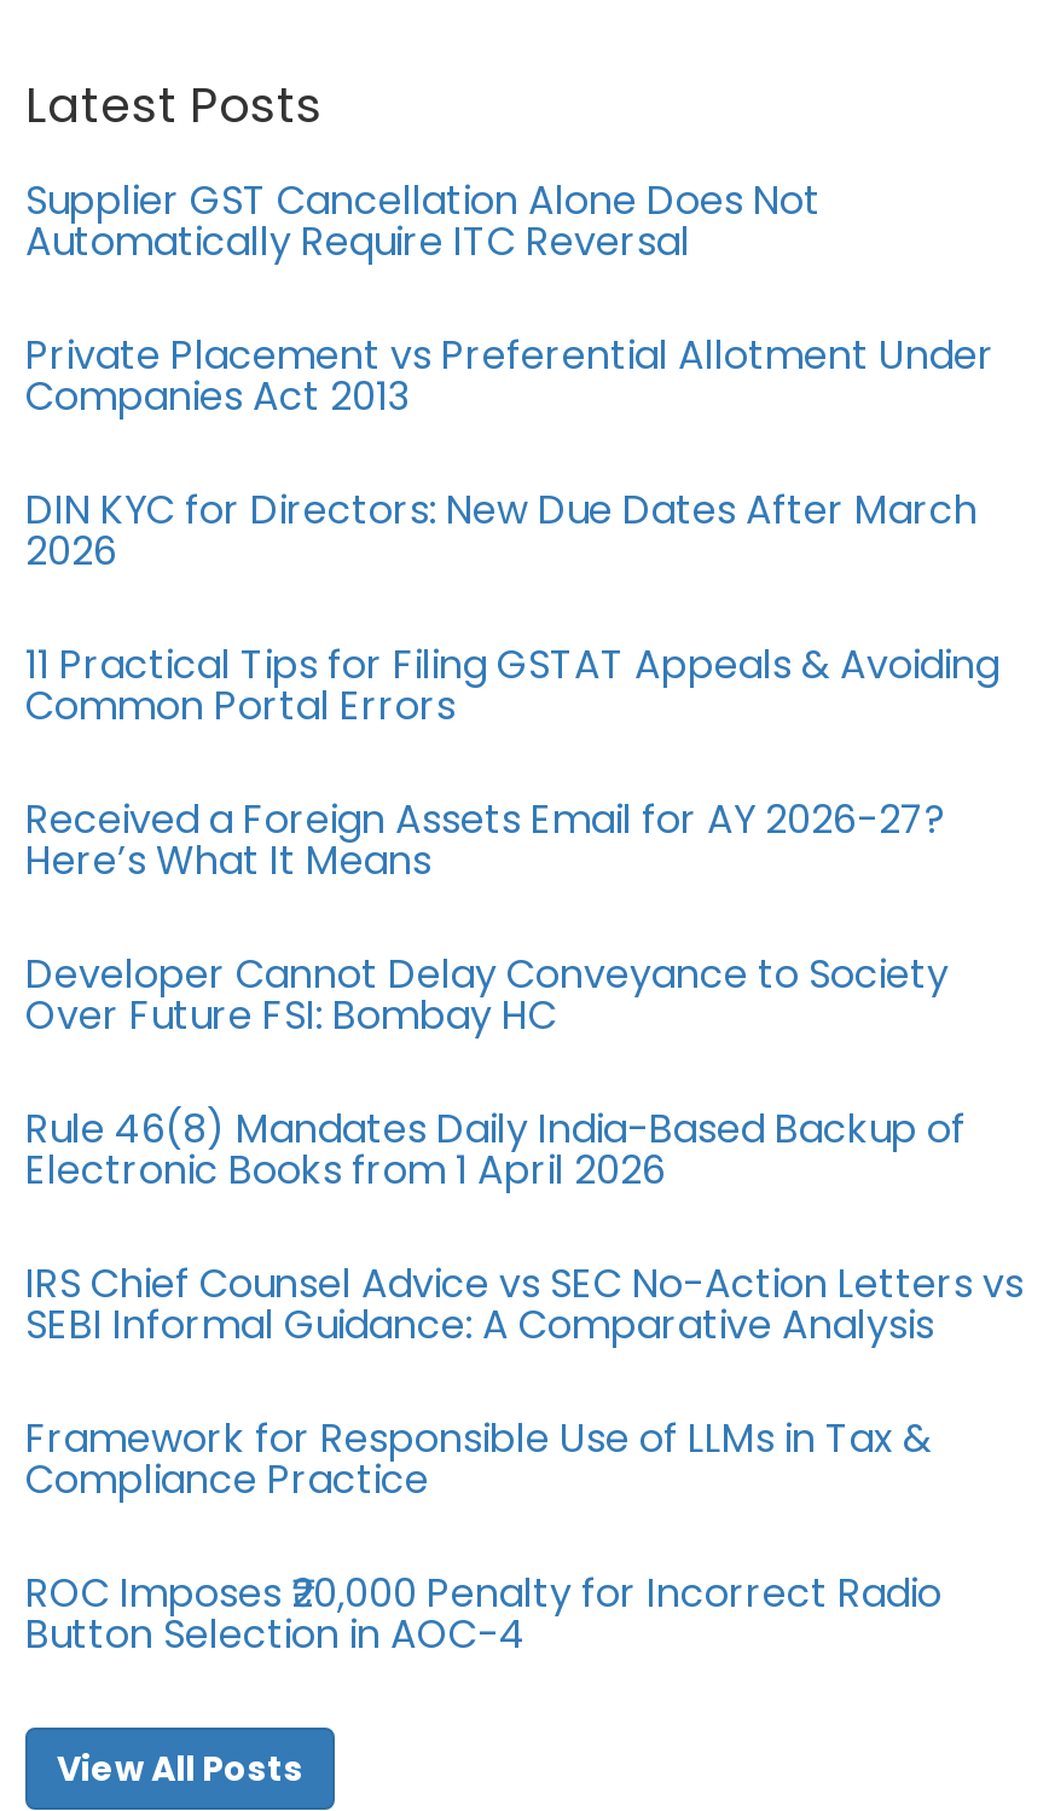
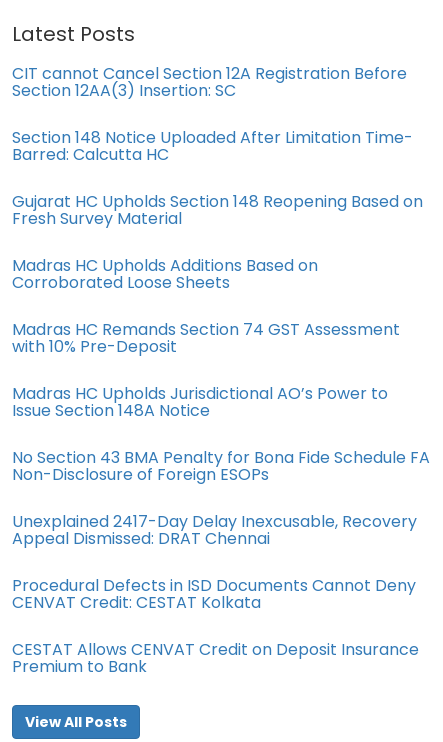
- Supplier GST Cancellation Alone Does Not
- Automatically Require ITC Reversal
+ CIT cannot Cancel Section 12A Registration Before
+ Section 12AA(3) Insertion: SC

- Private Placement vs Preferential Allotment Under
- Companies Act 2013
+ Section 148 Notice Uploaded After Limitation Time-
+ Barred: Calcutta HC

- DIN KYC for Directors: New Due Dates After March
- 2026
+ Gujarat HC Upholds Section 148 Reopening Based on
+ Fresh Survey Material

- 11 Practical Tips for Filing GSTAT Appeals & Avoiding
- Common Portal Errors
+ Madras HC Upholds Additions Based on
+ Corroborated Loose Sheets

- Received a Foreign Assets Email for AY 2026-27?
- Here’s What It Means
+ Madras HC Remands Section 74 GST Assessment
+ with 10% Pre-Deposit

- Developer Cannot Delay Conveyance to Society
- Over Future FSI: Bombay HC
+ Madras HC Upholds Jurisdictional AO’s Power to
+ Issue Section 148A Notice

- Rule 46(8) Mandates Daily India-Based Backup of
- Electronic Books from 1 April 2026
+ No Section 43 BMA Penalty for Bona Fide Schedule FA
+ Non-Disclosure of Foreign ESOPs

- IRS Chief Counsel Advice vs SEC No-Action Letters vs
- SEBI Informal Guidance: A Comparative Analysis
+ Unexplained 2417-Day Delay Inexcusable, Recovery
+ Appeal Dismissed: DRAT Chennai

- Framework for Responsible Use of LLMs in Tax &
- Compliance Practice
+ Procedural Defects in ISD Documents Cannot Deny
+ CENVAT Credit: CESTAT Kolkata

- ROC Imposes ₹20,000 Penalty for Incorrect Radio
- Button Selection in AOC-4
+ CESTAT Allows CENVAT Credit on Deposit Insurance
+ Premium to Bank
